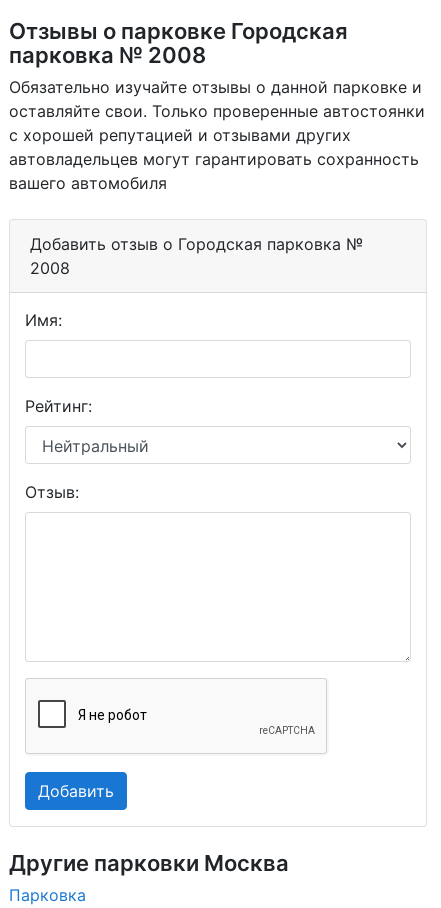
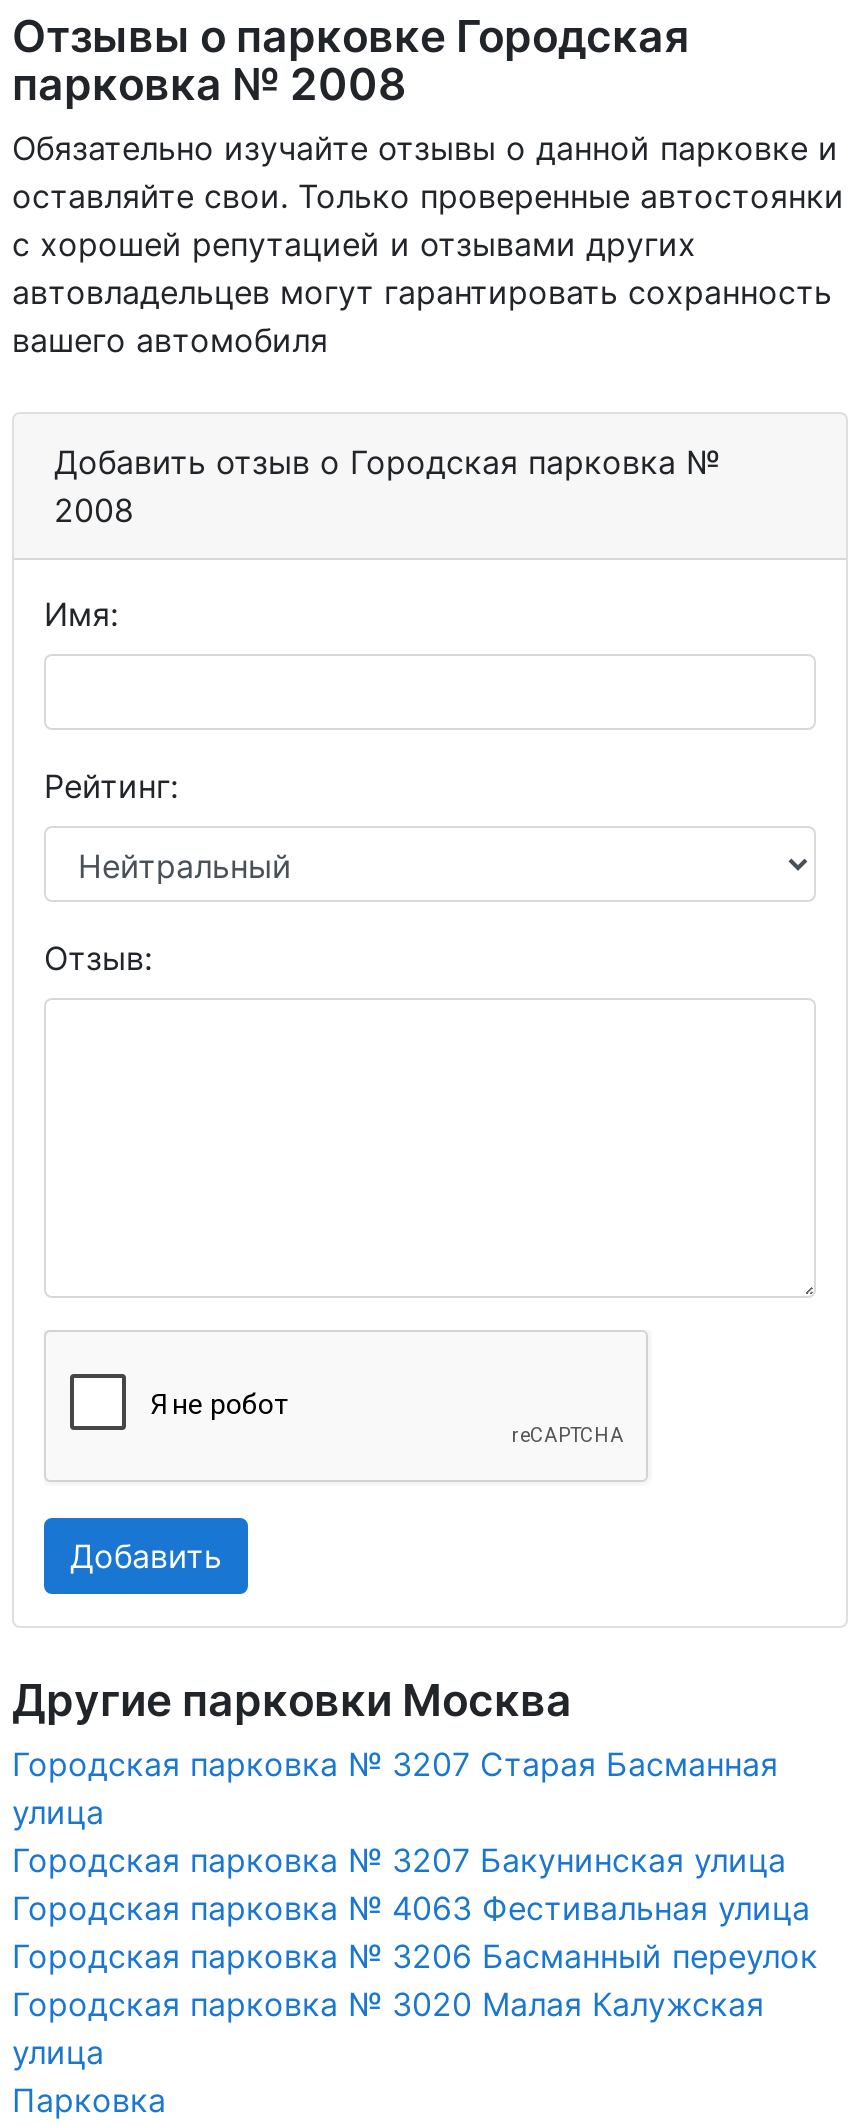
+ Городская парковка № 3207 Старая Басманная
+ улица
+ Городская парковка № 3207 Бакунинская улица
+ Городская парковка № 4063 Фестивальная улица
+ Городская парковка № 3206 Басманный переулок
+ Городская парковка № 3020 Малая Калужская
+ улица
